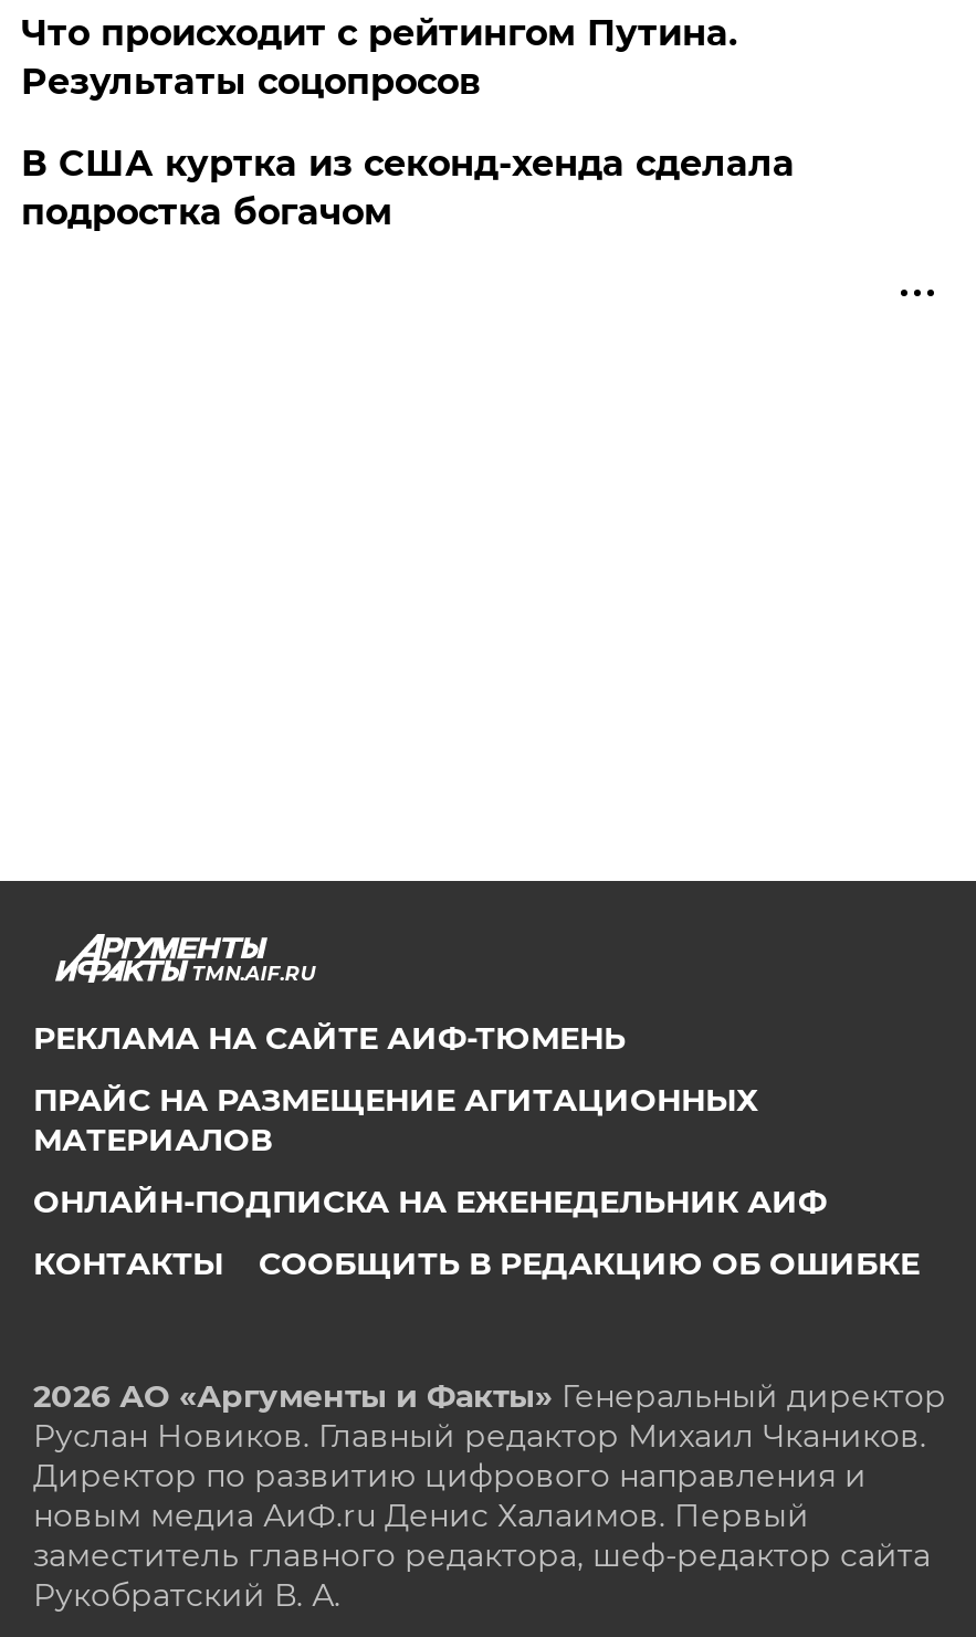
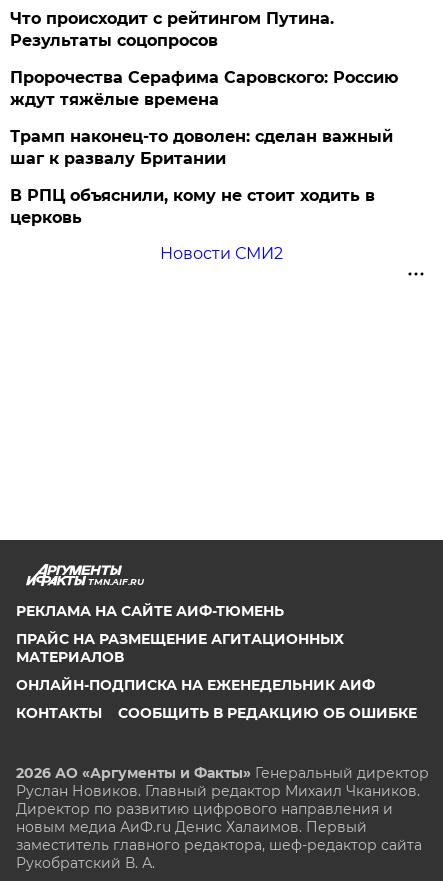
- В США куртка из секонд-хенда сделала
- подростка богачом
+ Пророчества Серафима Саровского: Россию
+ ждут тяжёлые времена
+ Трамп наконец-то доволен: сделан важный
+ шаг к развалу Британии
+ В РПЦ объяснили, кому не стоит ходить в
+ церковь
+ Новости СМИ2
